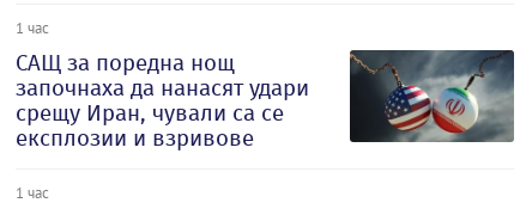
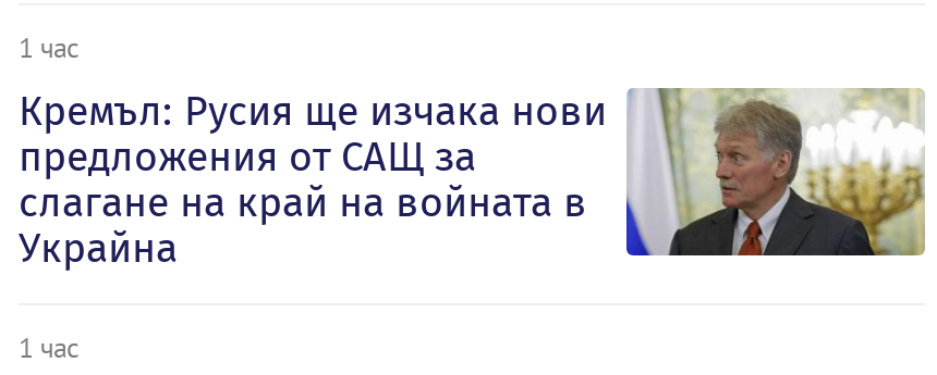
- [image]
- САЩ за поредна нощ
- започнаха да нанасят удари
- срещу Иран, чували са се
- експлозии и взривове
+ [image]
+ Кремъл: Русия ще изчака нови
+ предложения от САЩ за
+ слагане на край на войната в
+ Украйна
